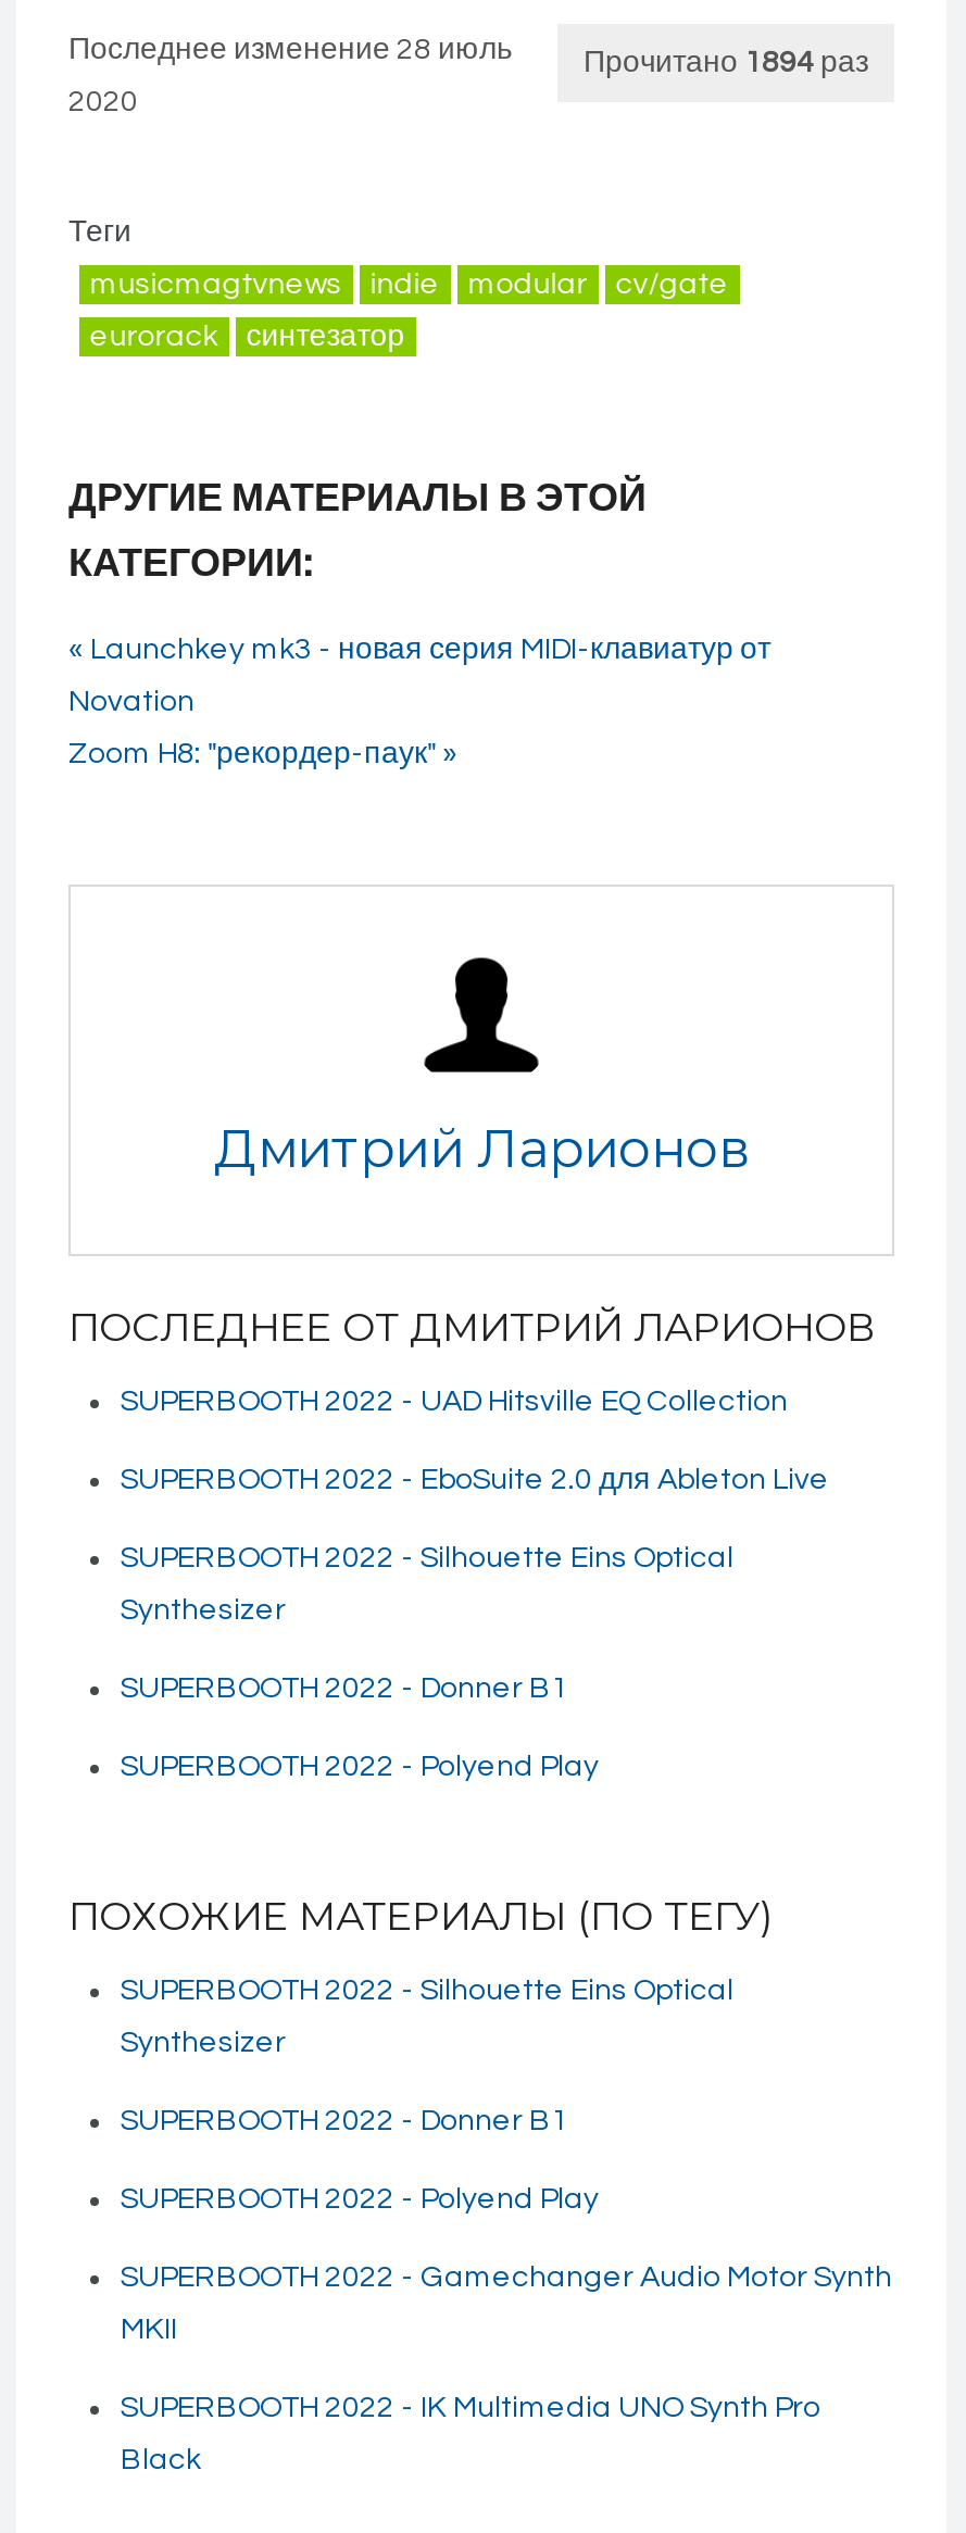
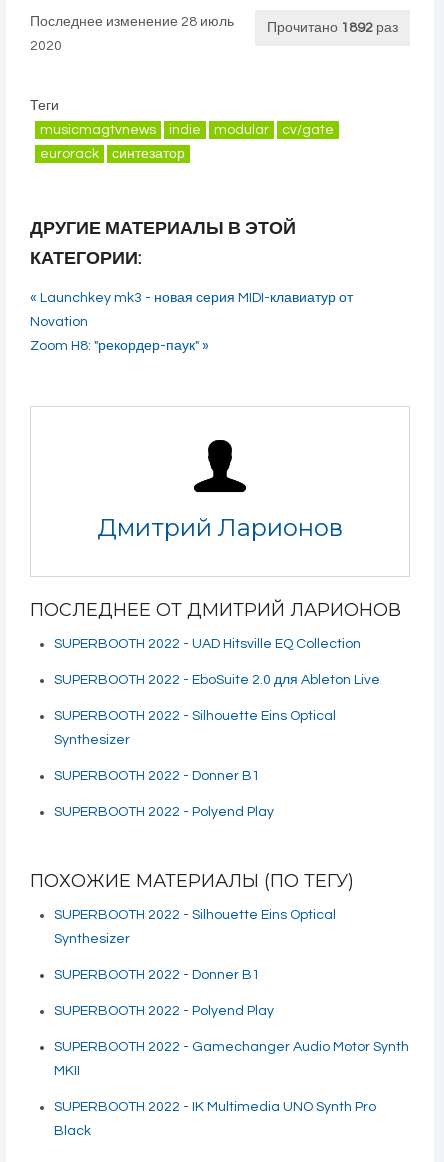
- Прочитано 1894 раз
+ Прочитано 1892 раз
